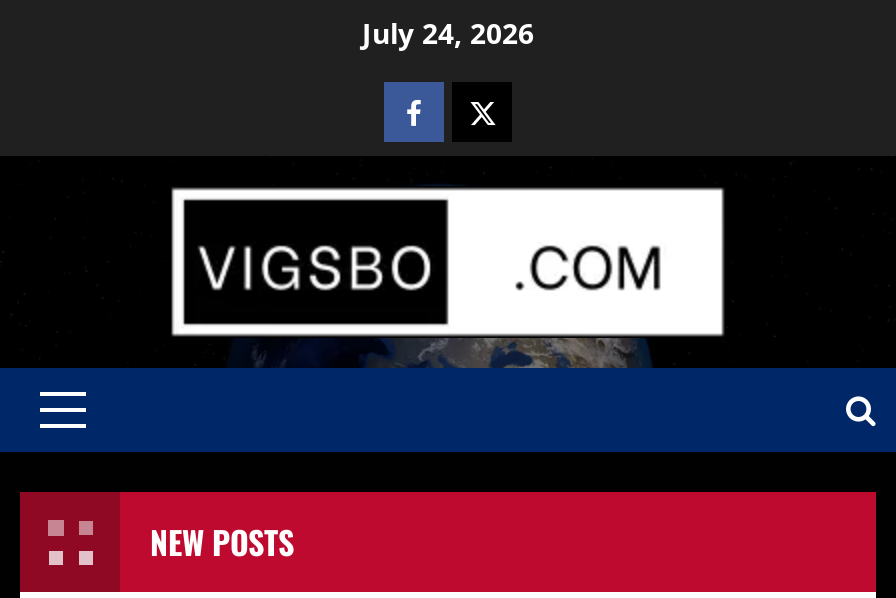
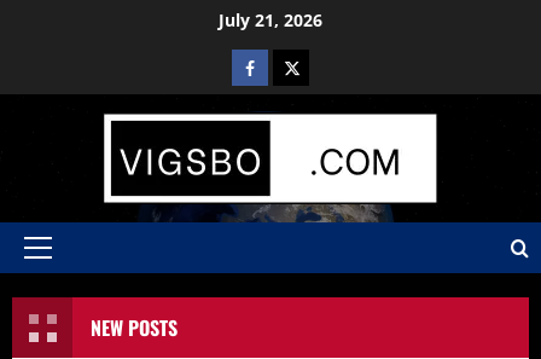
- July 24, 2026
+ July 21, 2026
